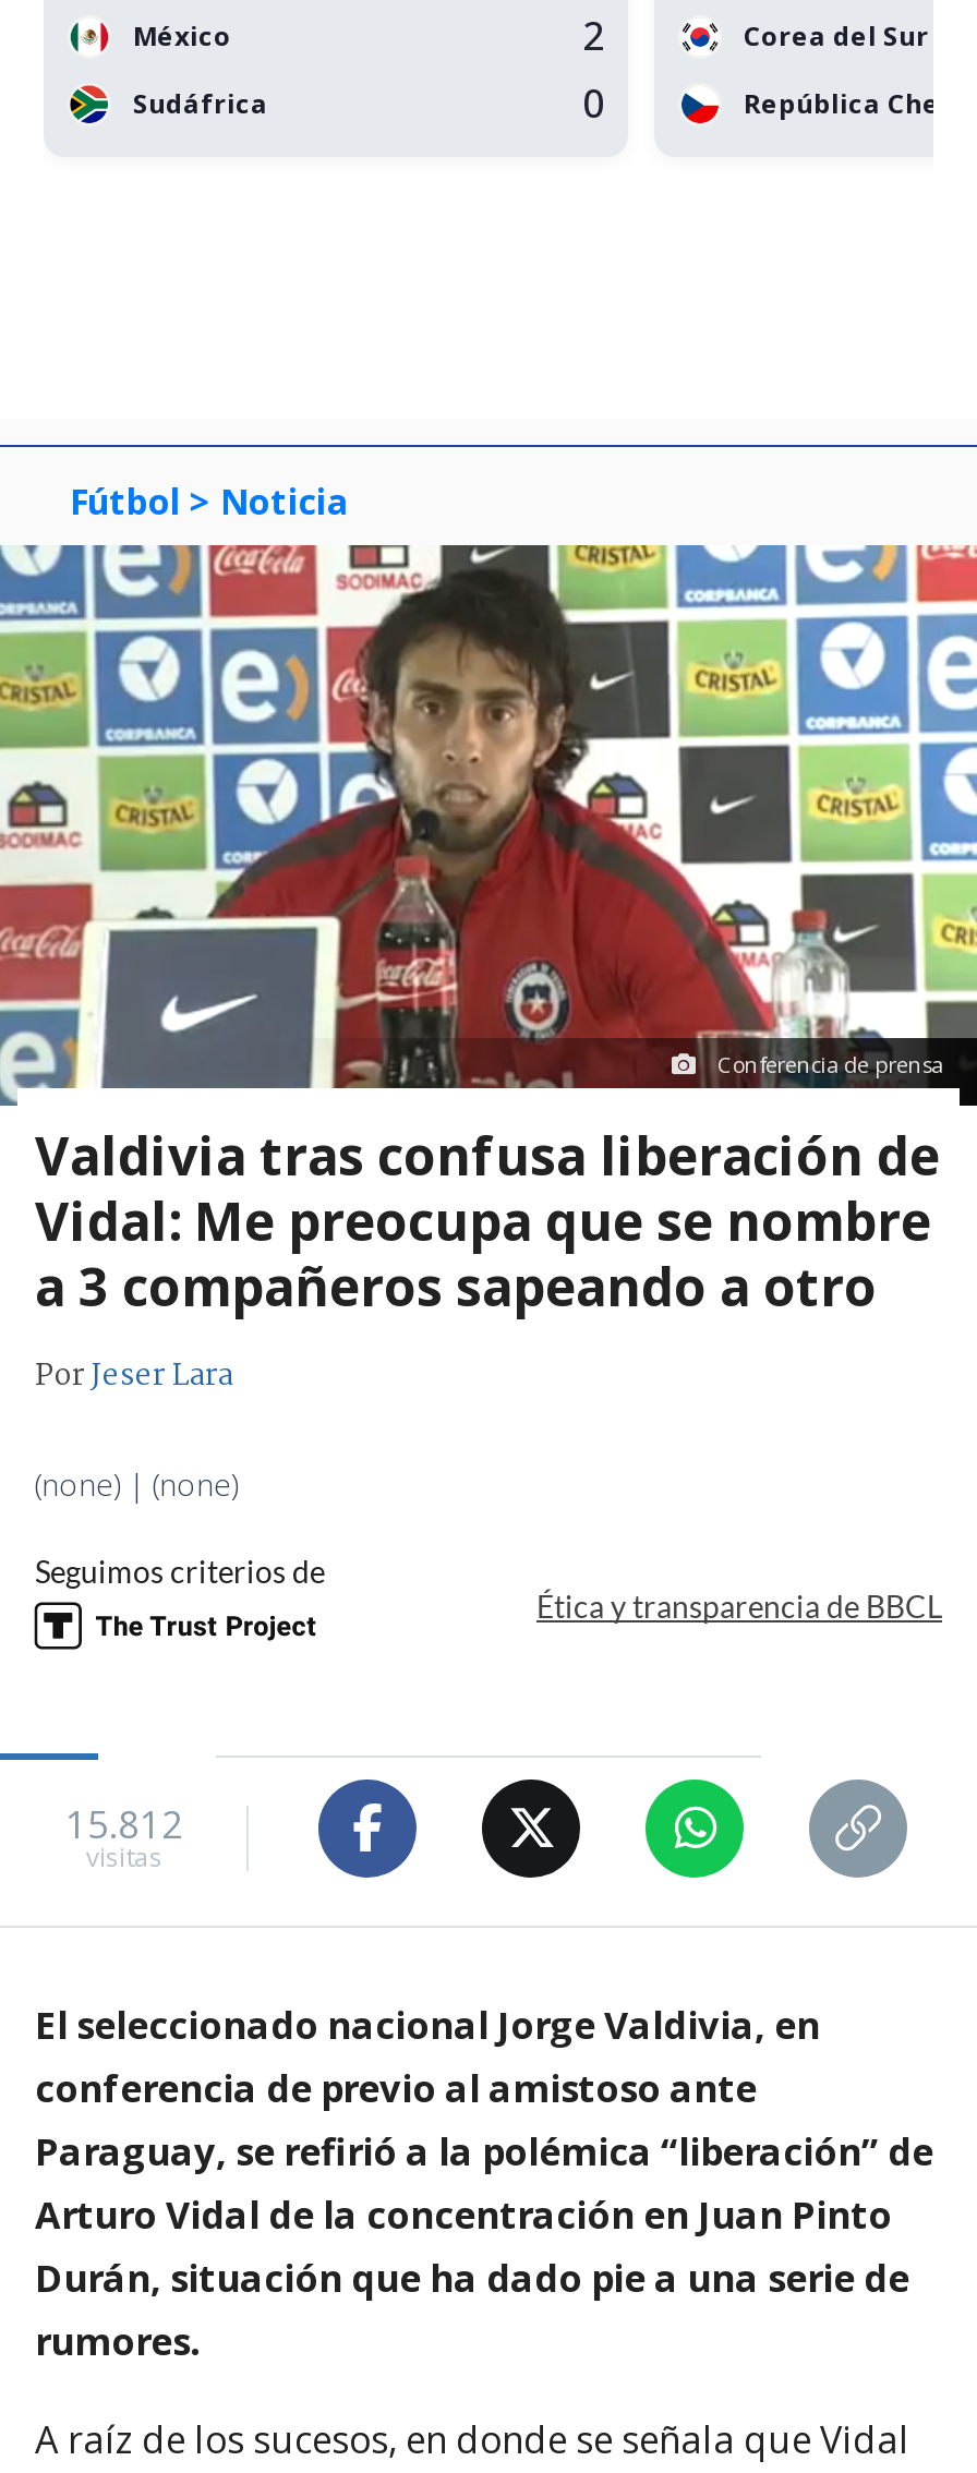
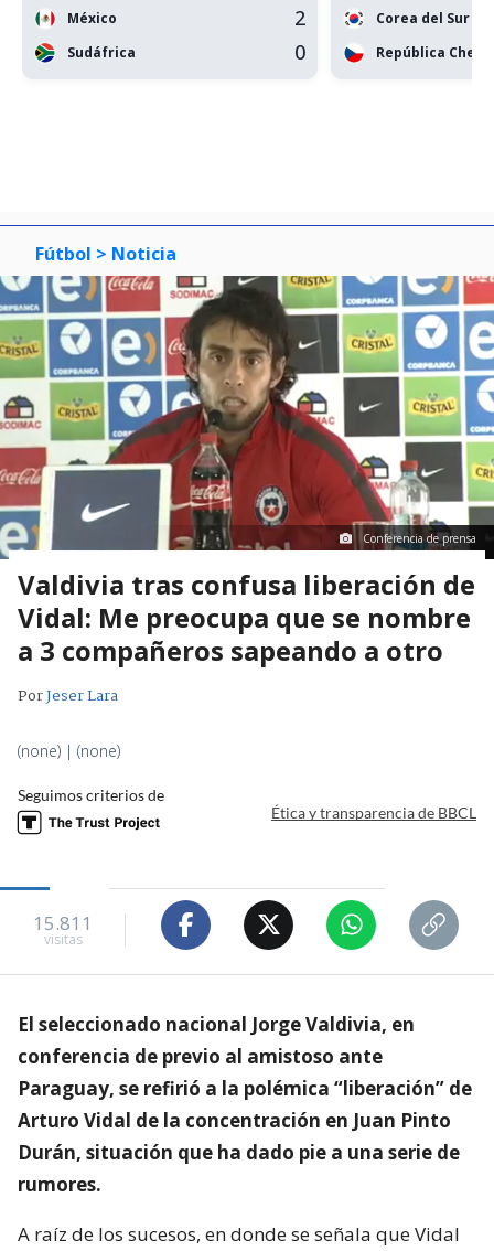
- 15.812
+ 15.811
